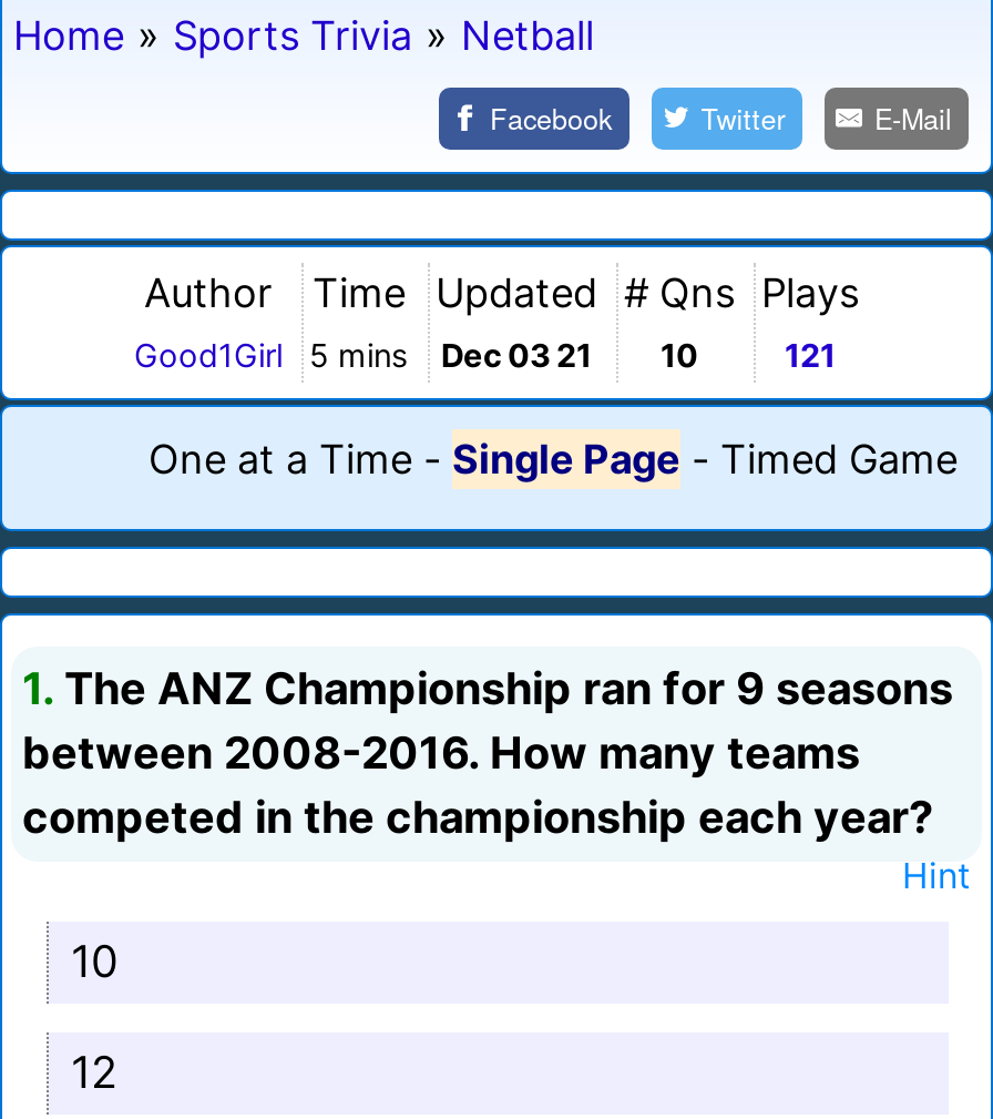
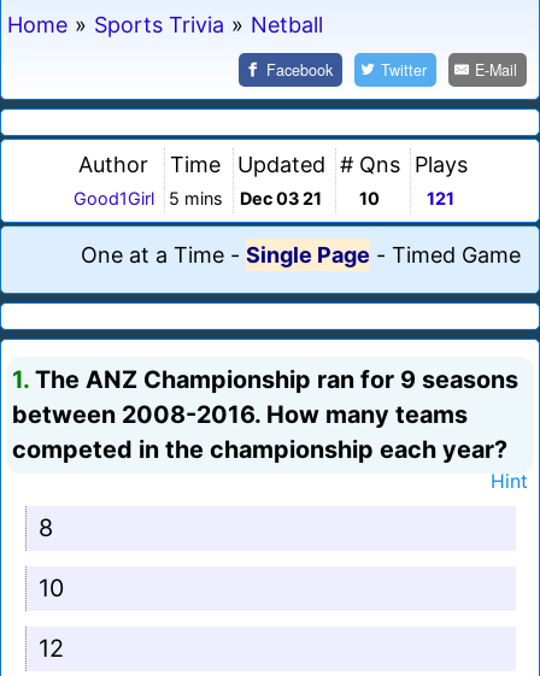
+ 8
